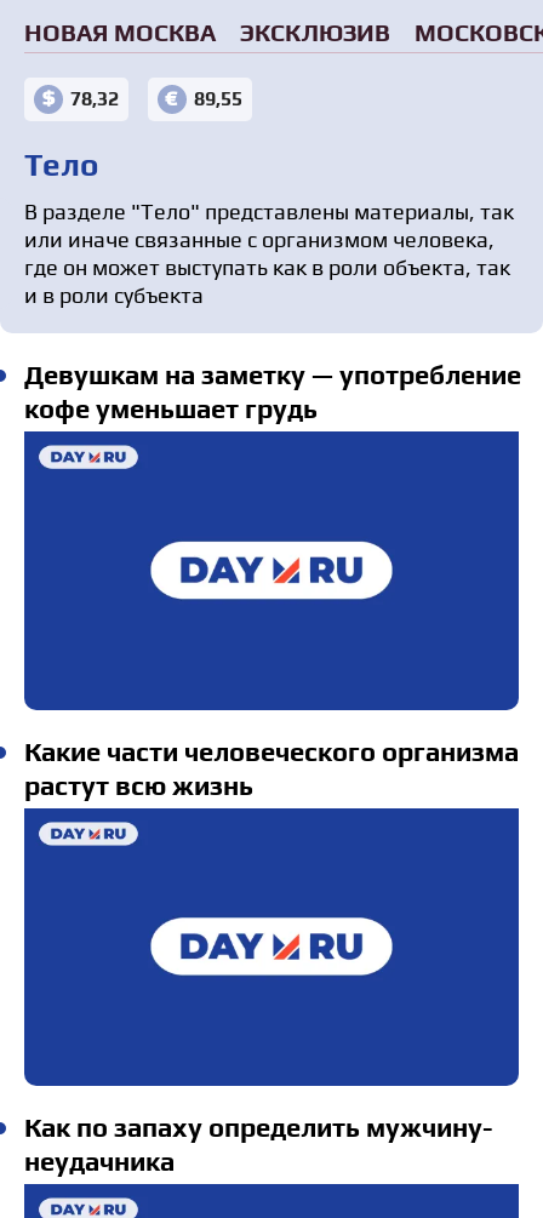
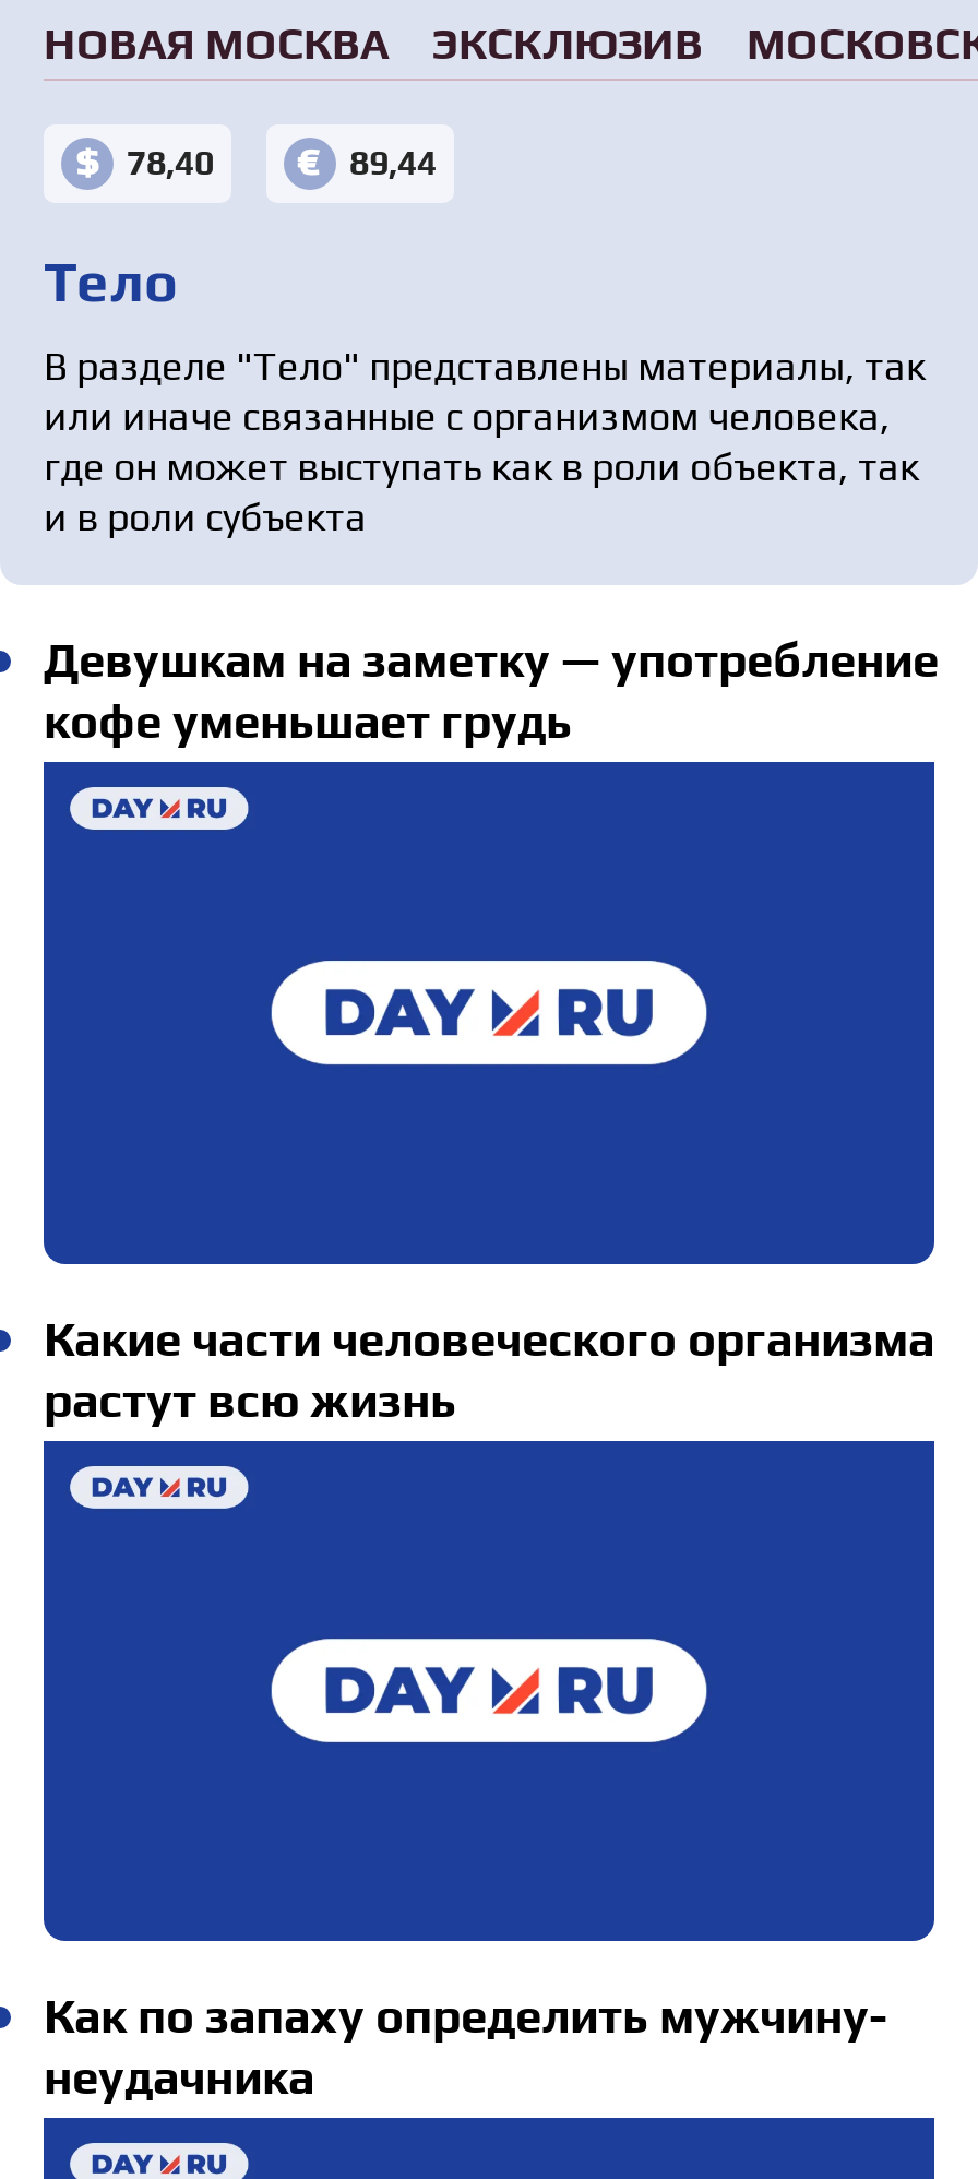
- 78,32
+ 78,40

- 89,55
+ 89,44
